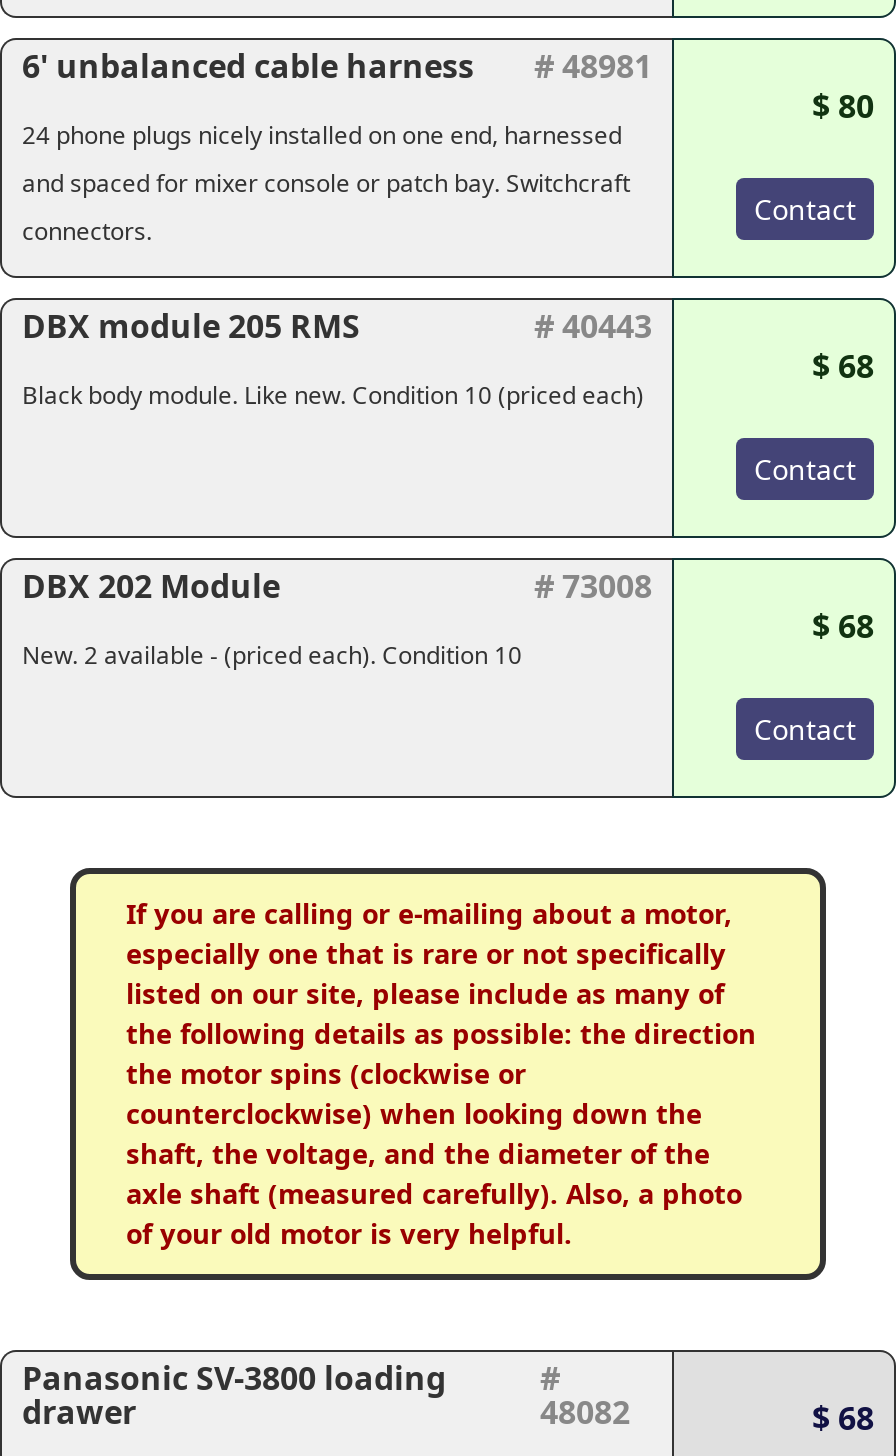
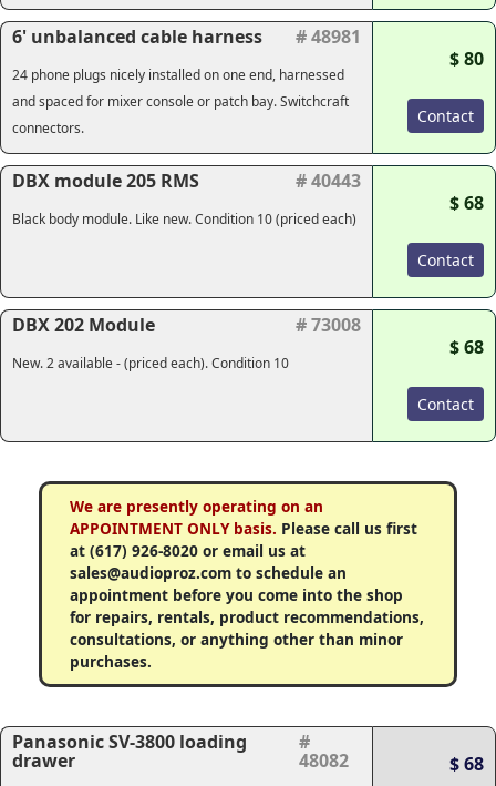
- If you are calling or e-mailing about a motor,
- especially one that is rare or not specifically
- listed on our site, please include as many of
- the following details as possible: the direction
- the motor spins (clockwise or
- counterclockwise) when looking down the
- shaft, the voltage, and the diameter of the
- axle shaft (measured carefully). Also, a photo
- of your old motor is very helpful.
+ We are presently operating on an
+ APPOINTMENT ONLY basis. Please call us first
+ at (617) 926-8020 or email us at
+ sales@audioproz.com to schedule an
+ appointment before you come into the shop
+ for repairs, rentals, product recommendations,
+ consultations, or anything other than minor
+ purchases.
